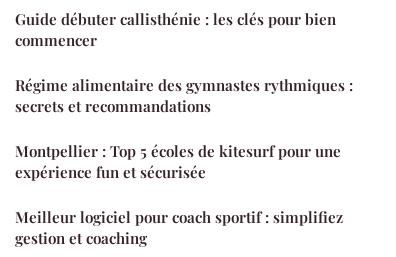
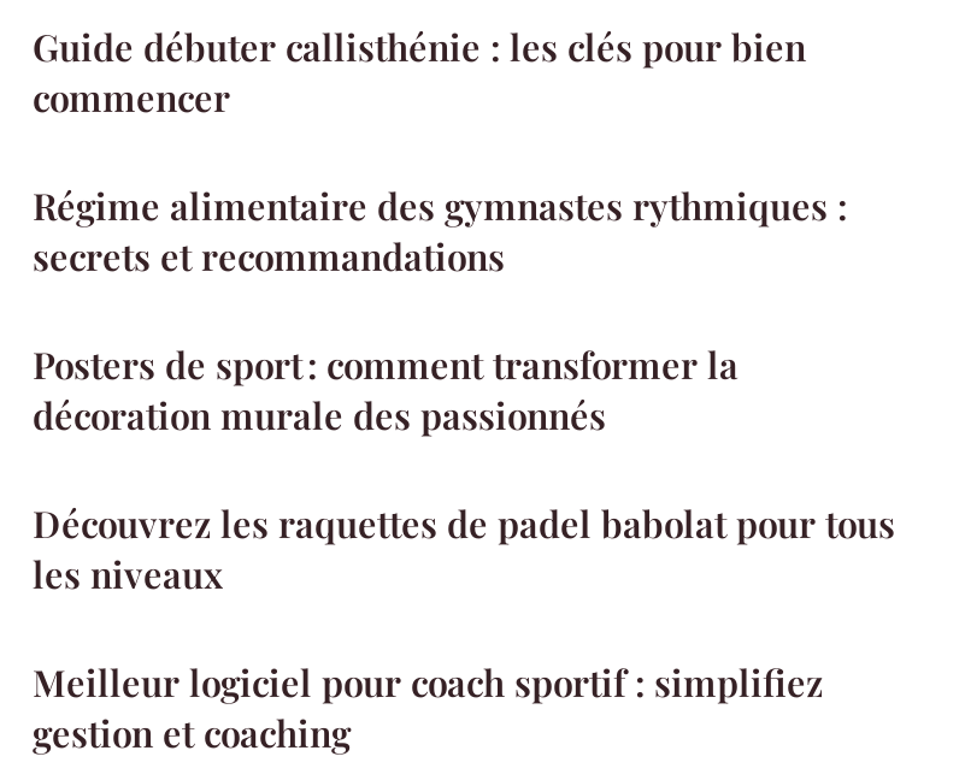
- Montpellier : Top 5 écoles de kitesurf pour une
- expérience fun et sécurisée
+ Posters de sport : comment transformer la
+ décoration murale des passionnés
+ Découvrez les raquettes de padel babolat pour tous
+ les niveaux
